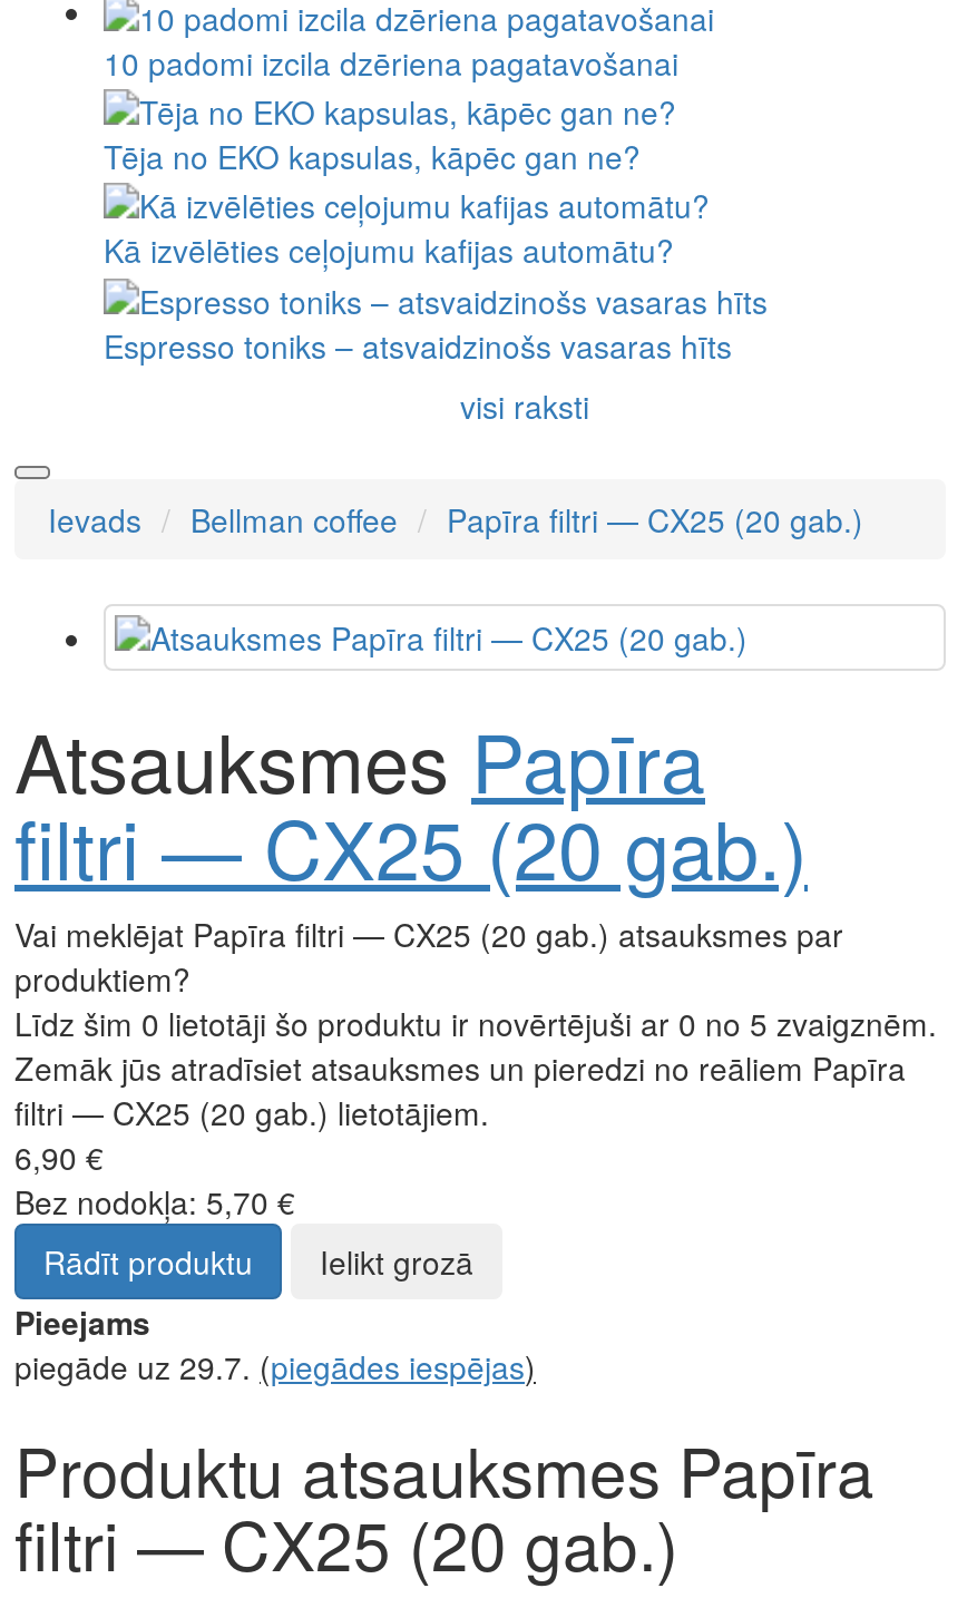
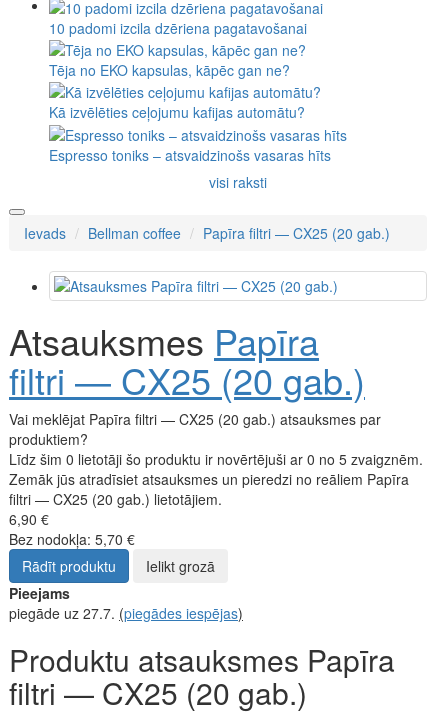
- piegāde uz 29.7. (piegādes iespējas)
+ piegāde uz 27.7. (piegādes iespējas)
